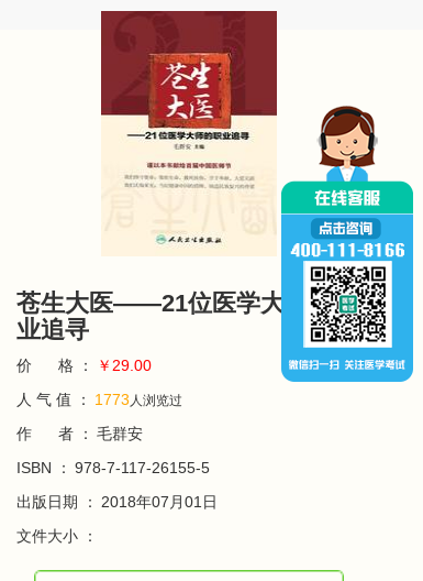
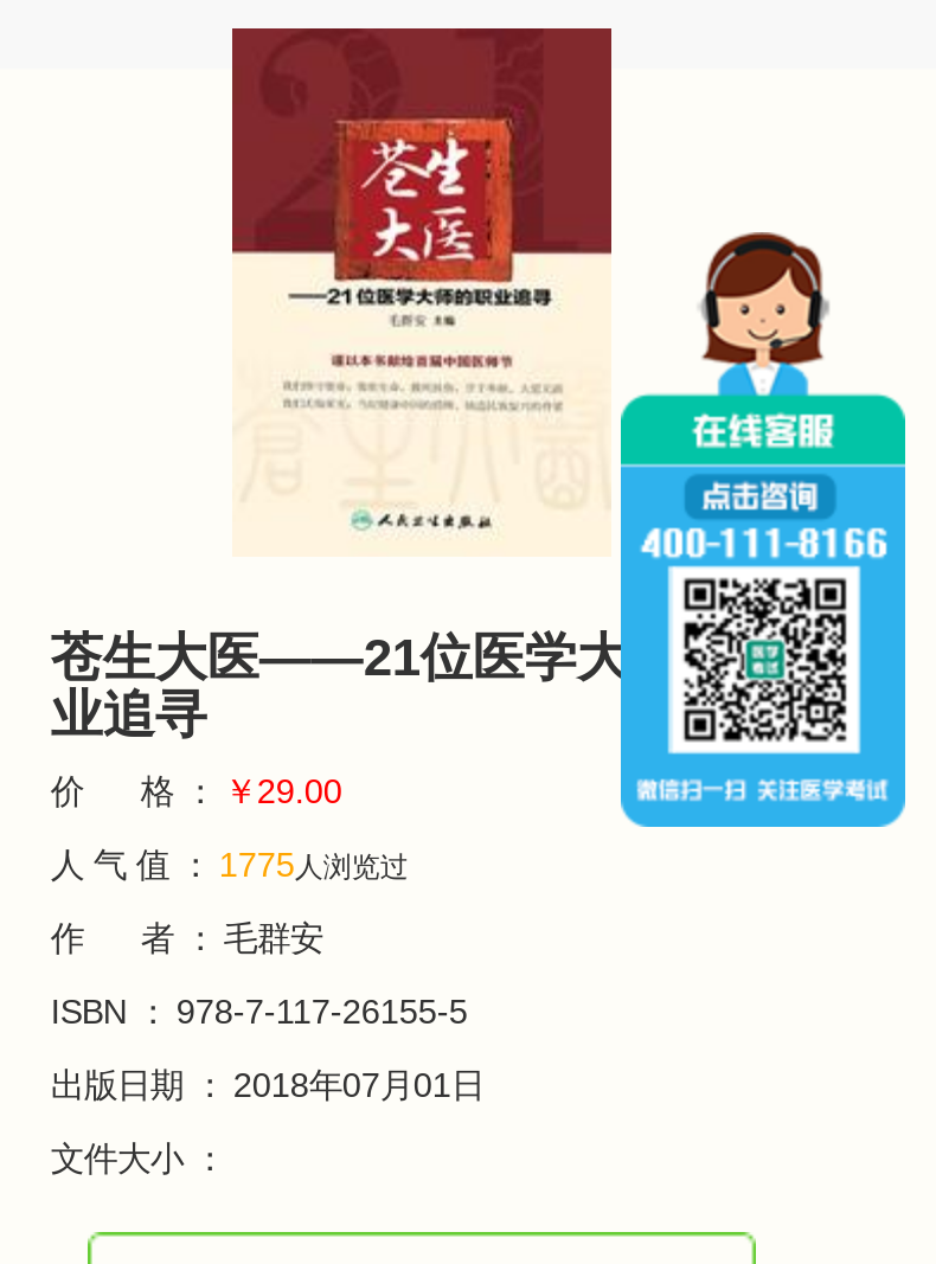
- 人 气 值 ： 1773人浏览过
+ 人 气 值 ： 1775人浏览过
